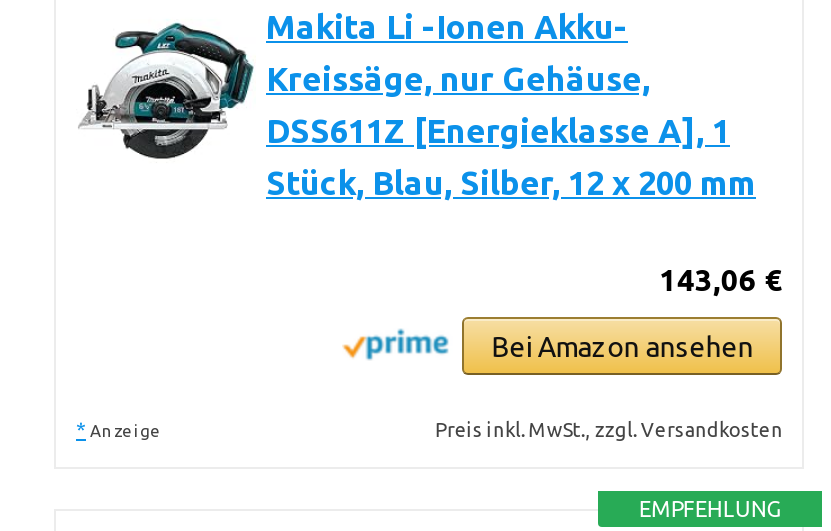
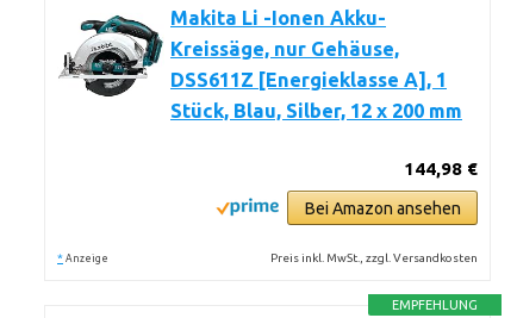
- 143,06 €
+ 144,98 €
